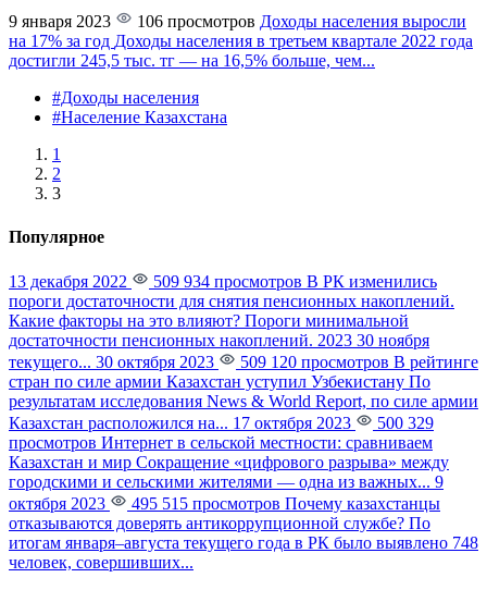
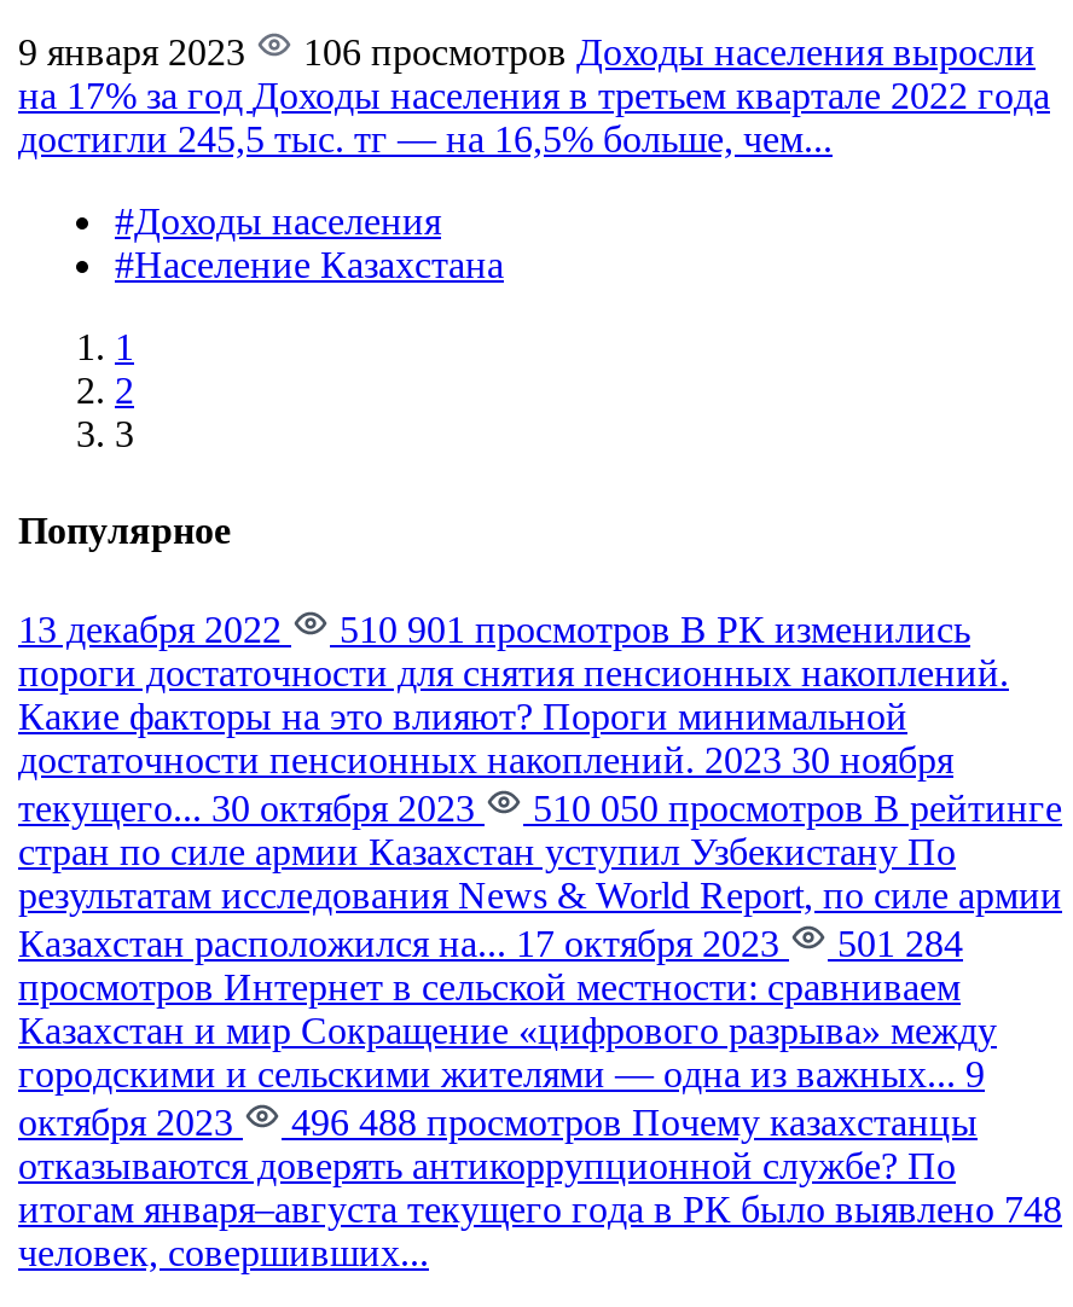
- 509 934 просмотров В РК изменились
+ 510 901 просмотров В РК изменились

- 509 120 просмотров В рейтинге
+ 510 050 просмотров В рейтинге

- Казахстан расположился на... 17 октября 2023 500 329
+ Казахстан расположился на... 17 октября 2023 501 284

- 495 515 просмотров Почему казахстанцы
+ 496 488 просмотров Почему казахстанцы
